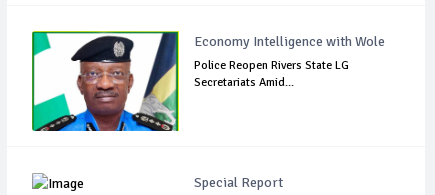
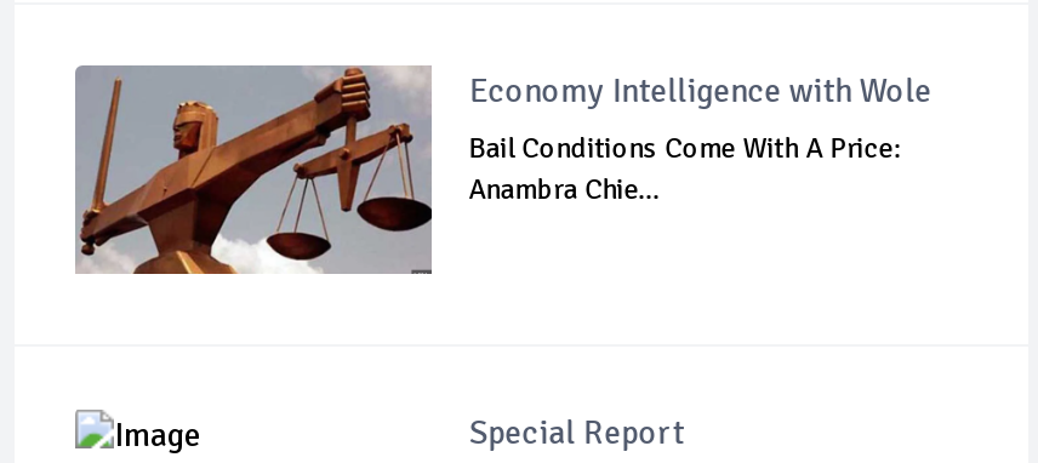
- [image]
- Police Reopen Rivers State LG
- Secretariats Amid...
+ [image]
+ Bail Conditions Come With A Price:
+ Anambra Chie...
